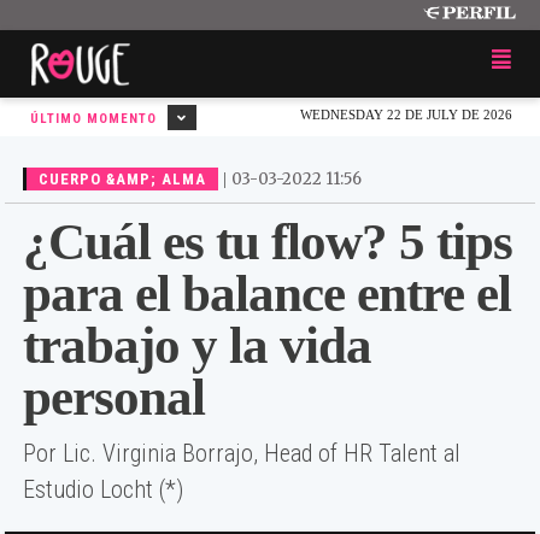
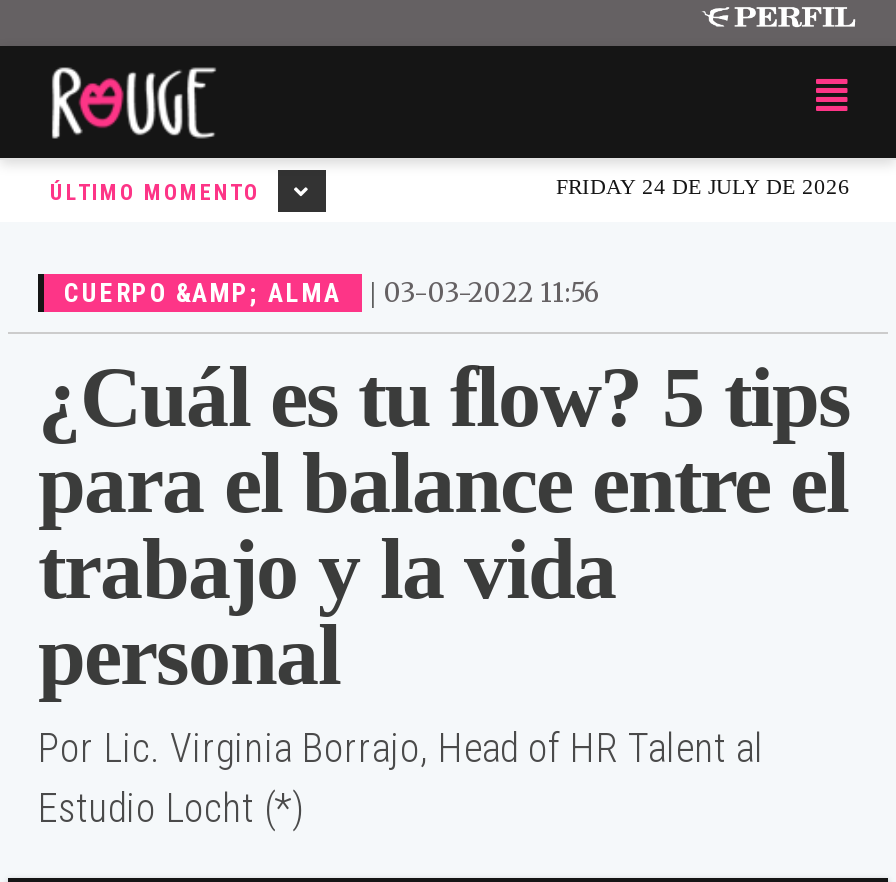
- WEDNESDAY 22 DE JULY DE 2026
+ FRIDAY 24 DE JULY DE 2026
